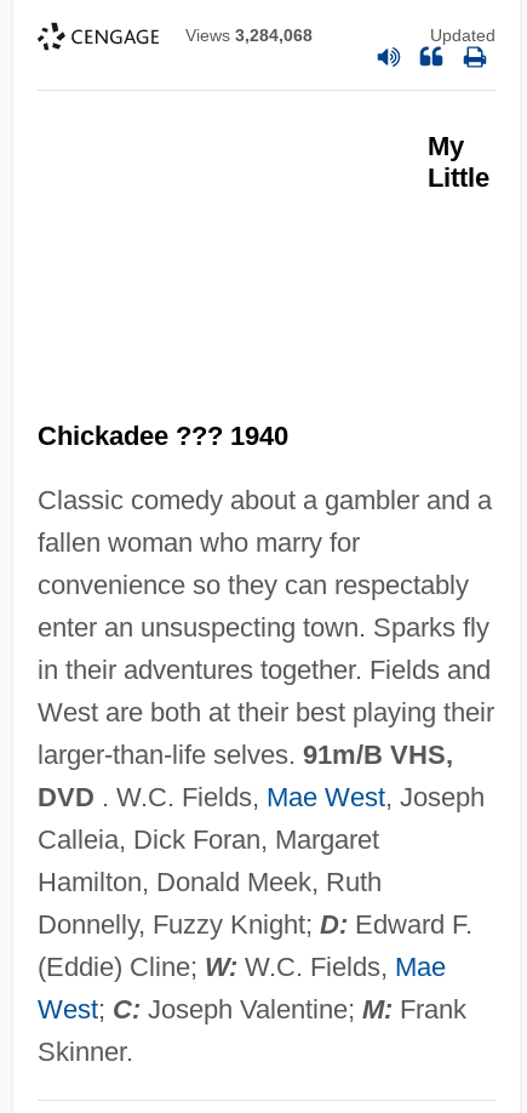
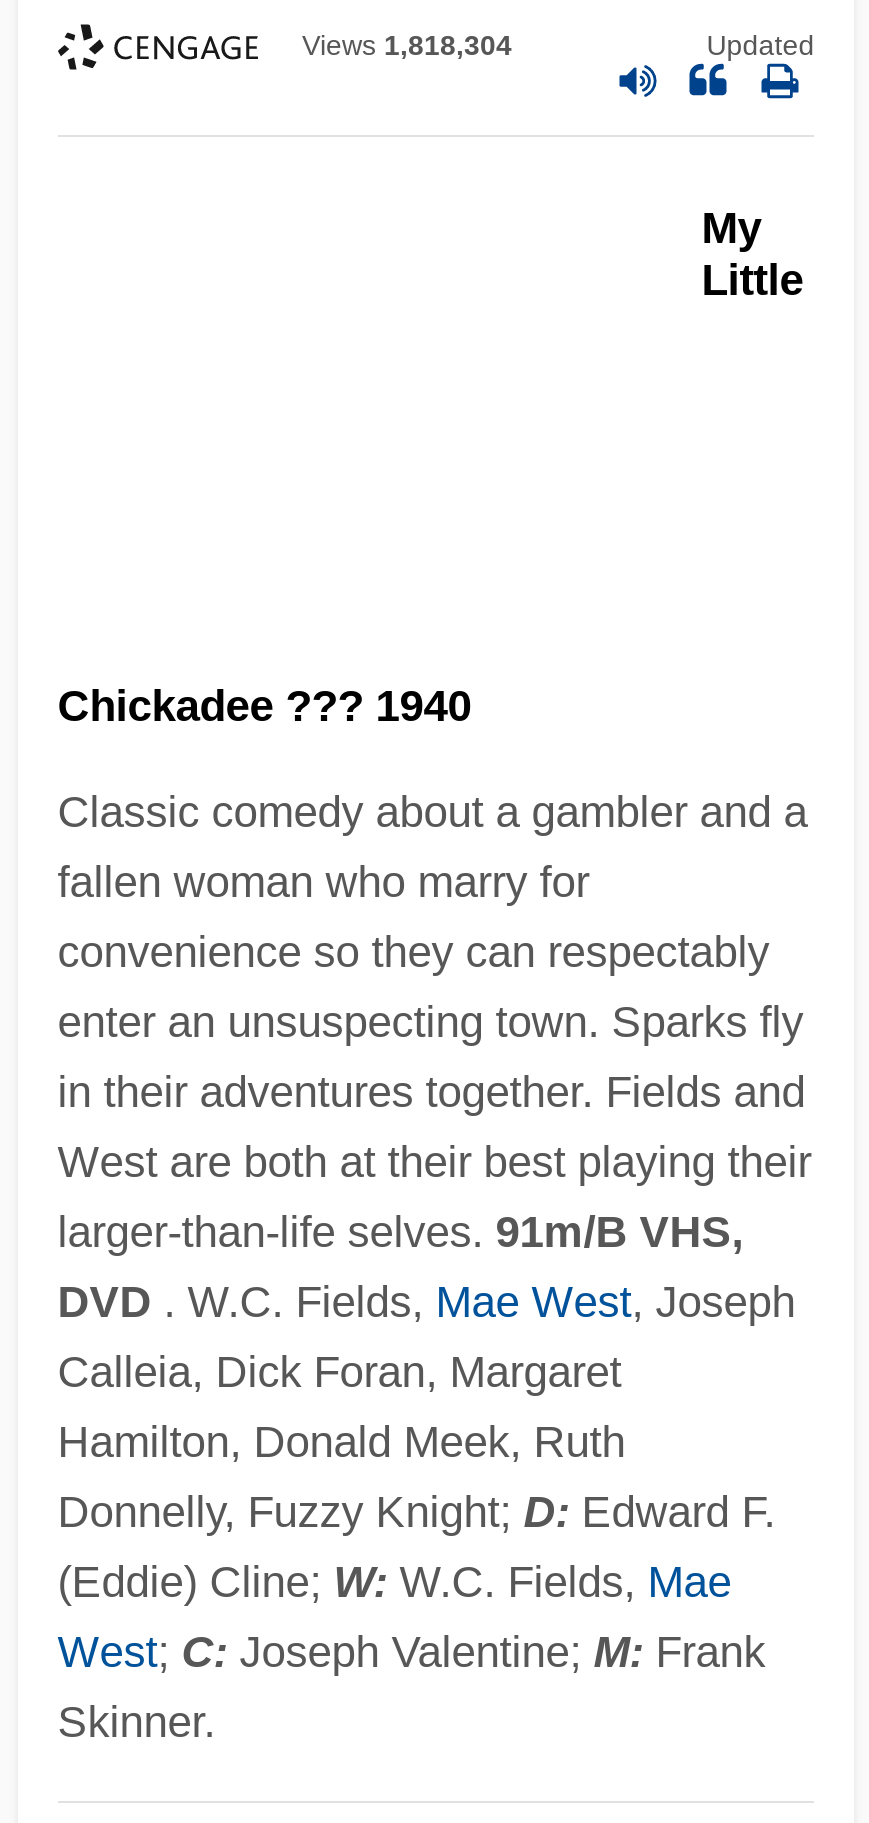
- Views 3,284,068
+ Views 1,818,304
